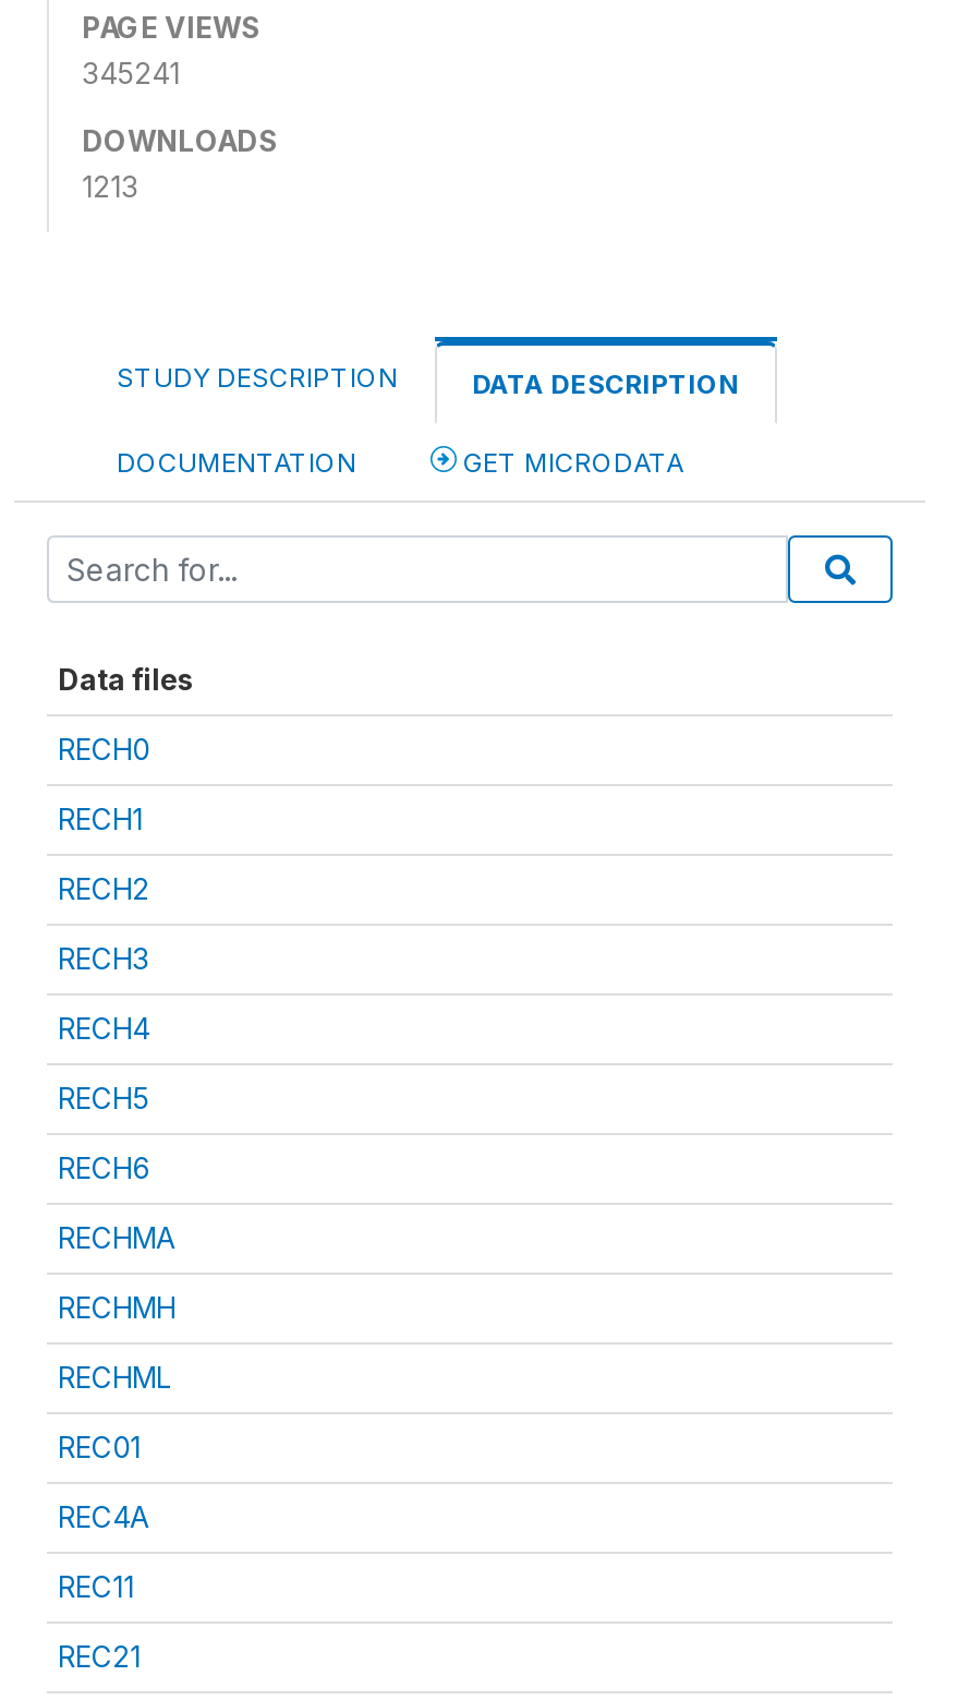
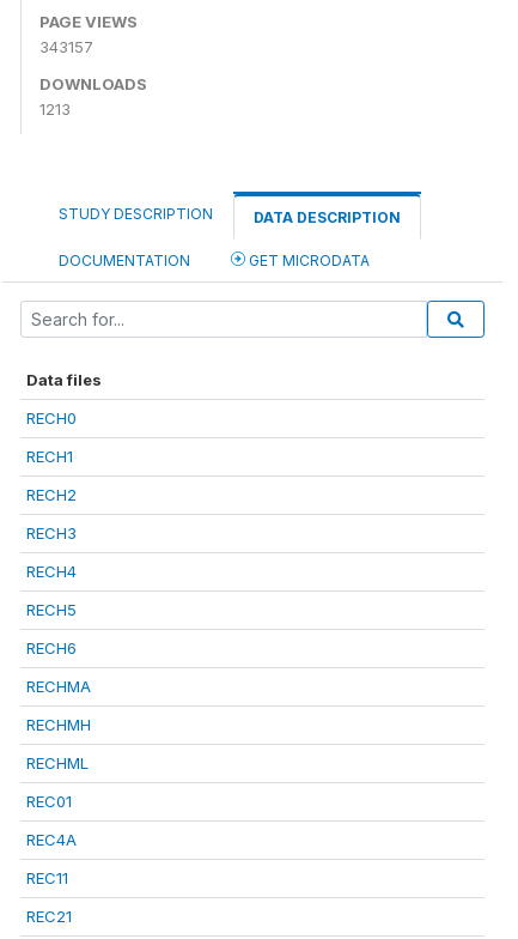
- 345241
+ 343157
